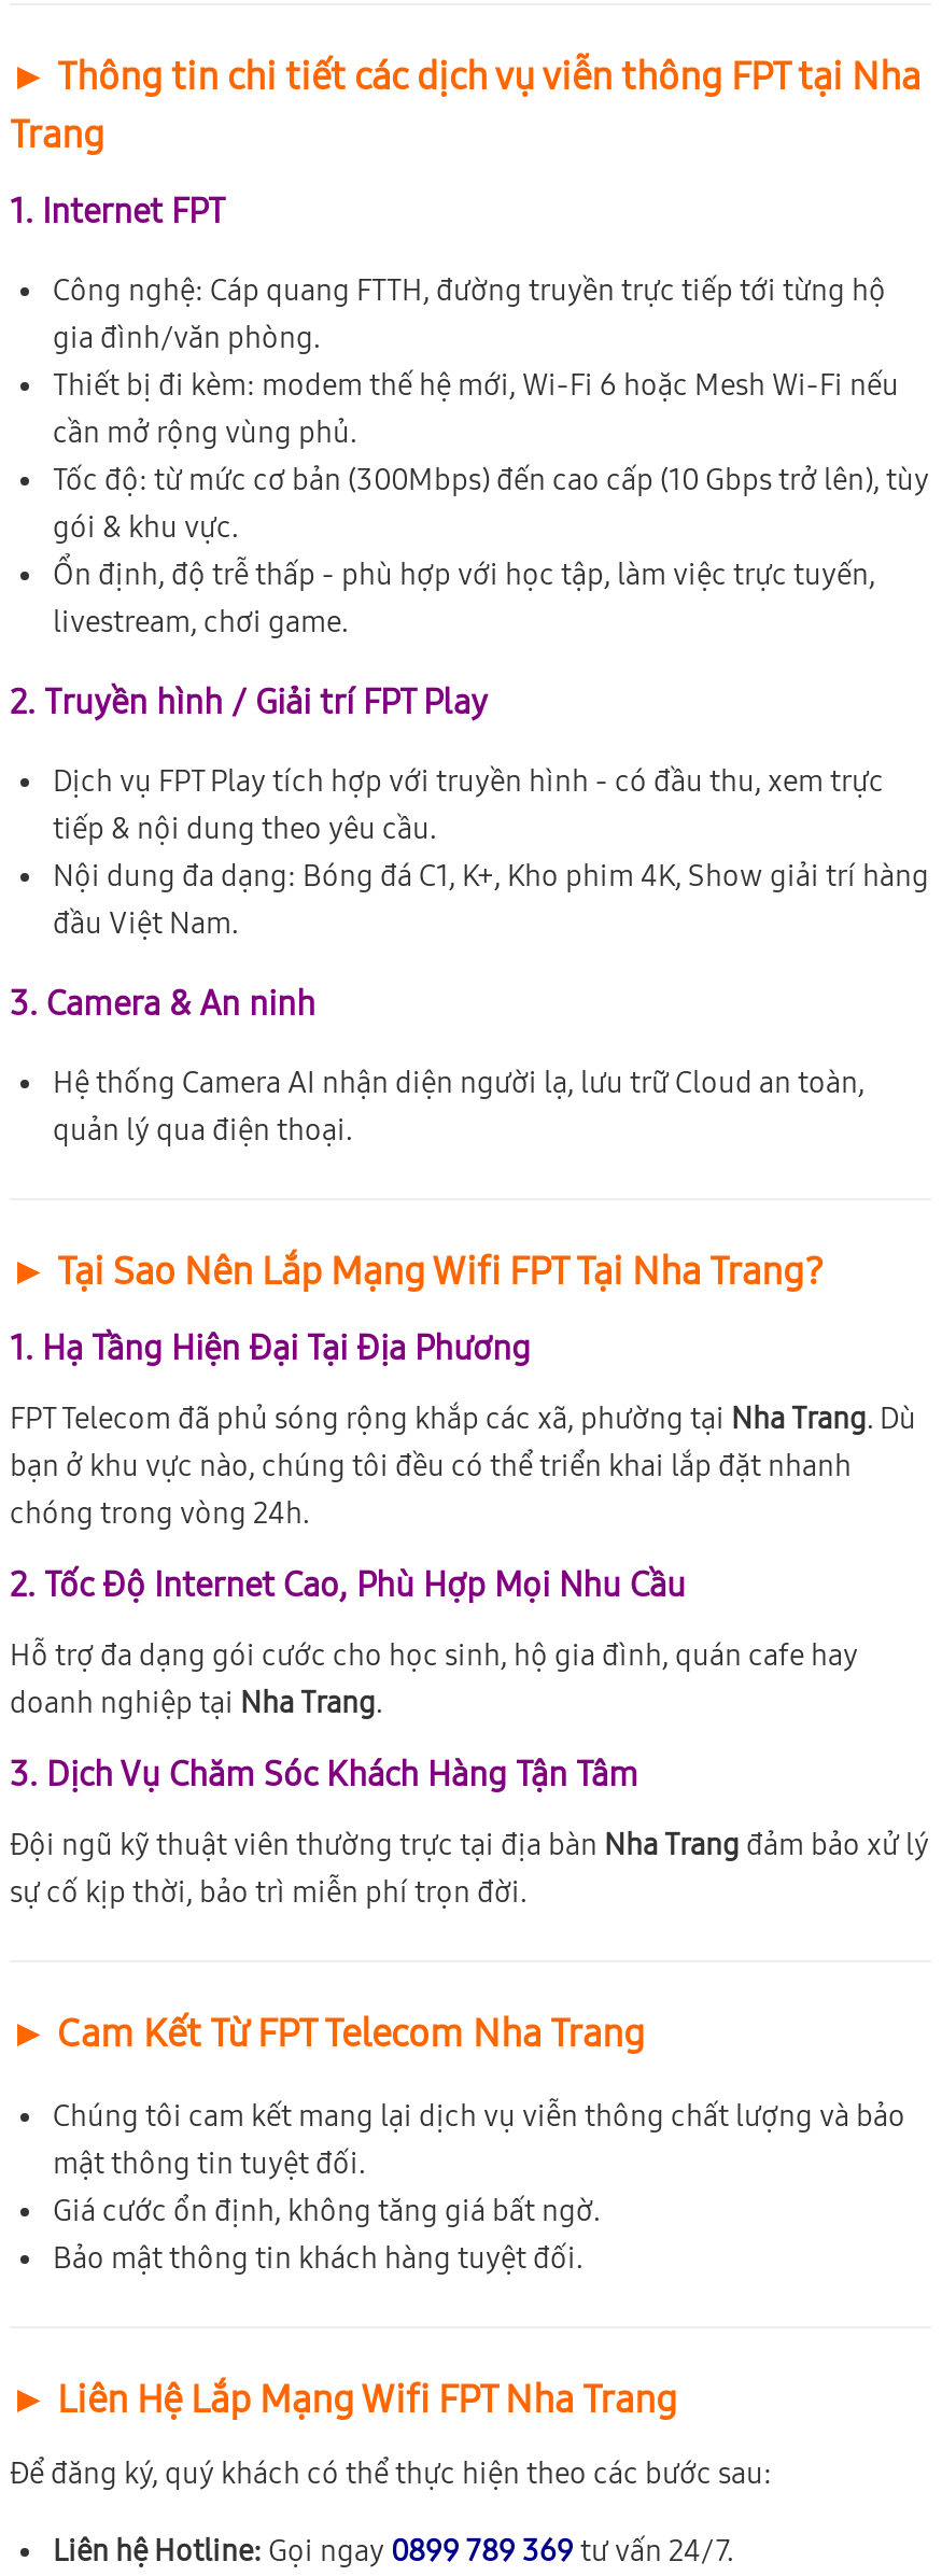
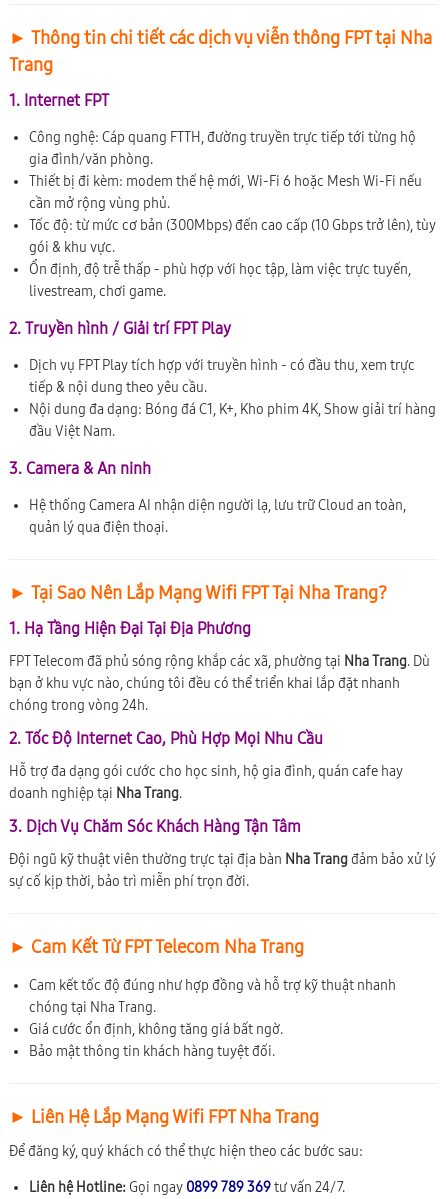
- Chúng tôi cam kết mang lại dịch vụ viễn thông chất lượng và bảo
- mật thông tin tuyệt đối.
+ Cam kết tốc độ đúng như hợp đồng và hỗ trợ kỹ thuật nhanh
+ chóng tại Nha Trang.
